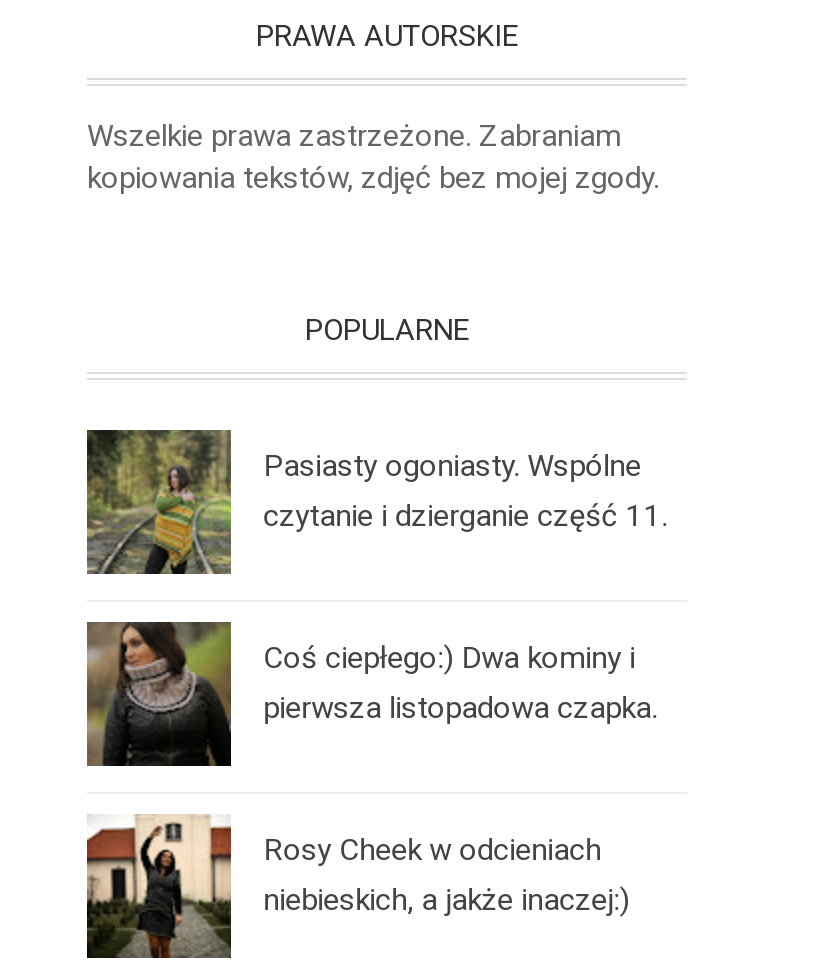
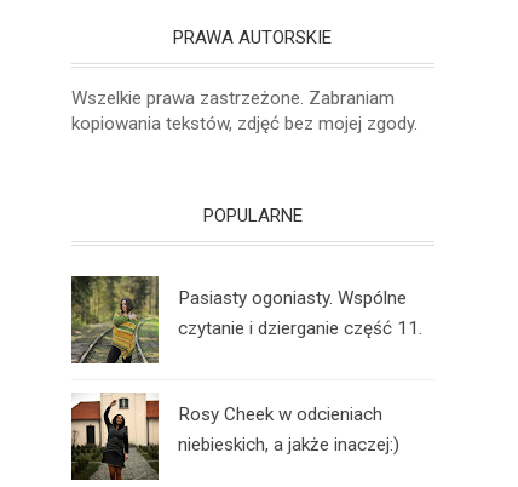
- [image]
- Coś ciepłego:) Dwa kominy i
- pierwsza listopadowa czapka.
